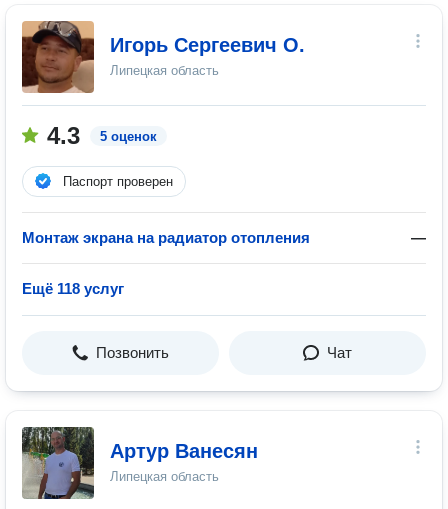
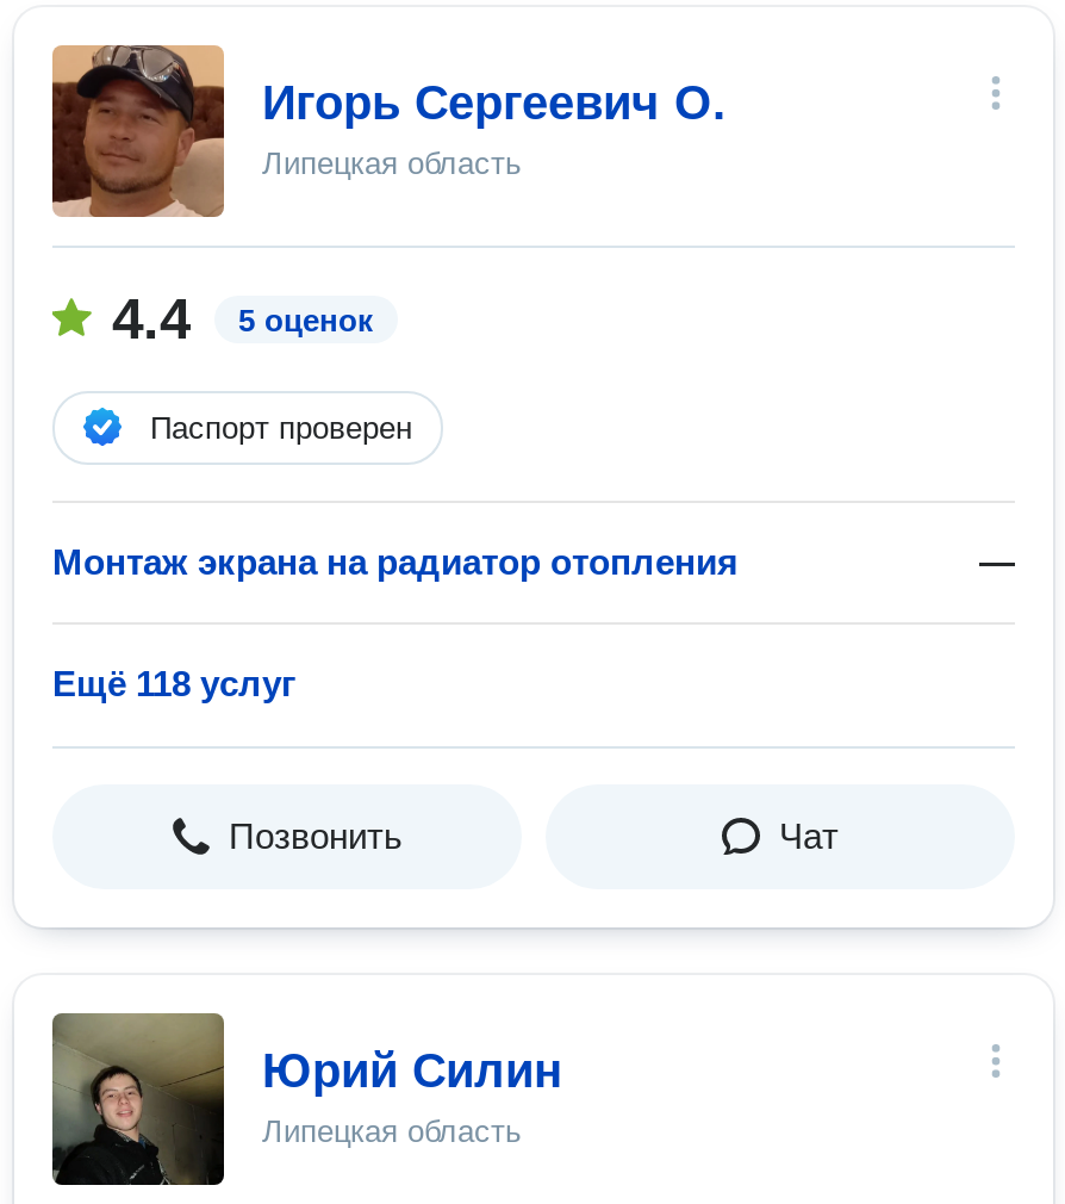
- 4.3 5 оценок
+ 4.4 5 оценок

- [image]
- Артур Ванесян
+ [image]
+ Юрий Силин
